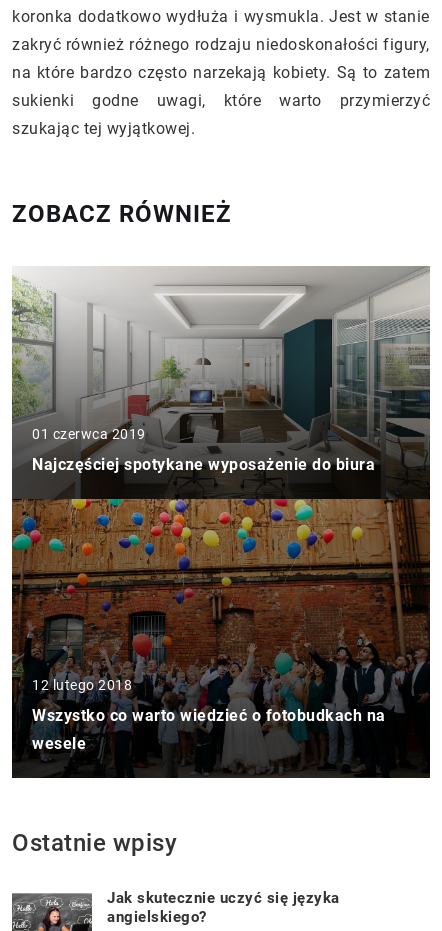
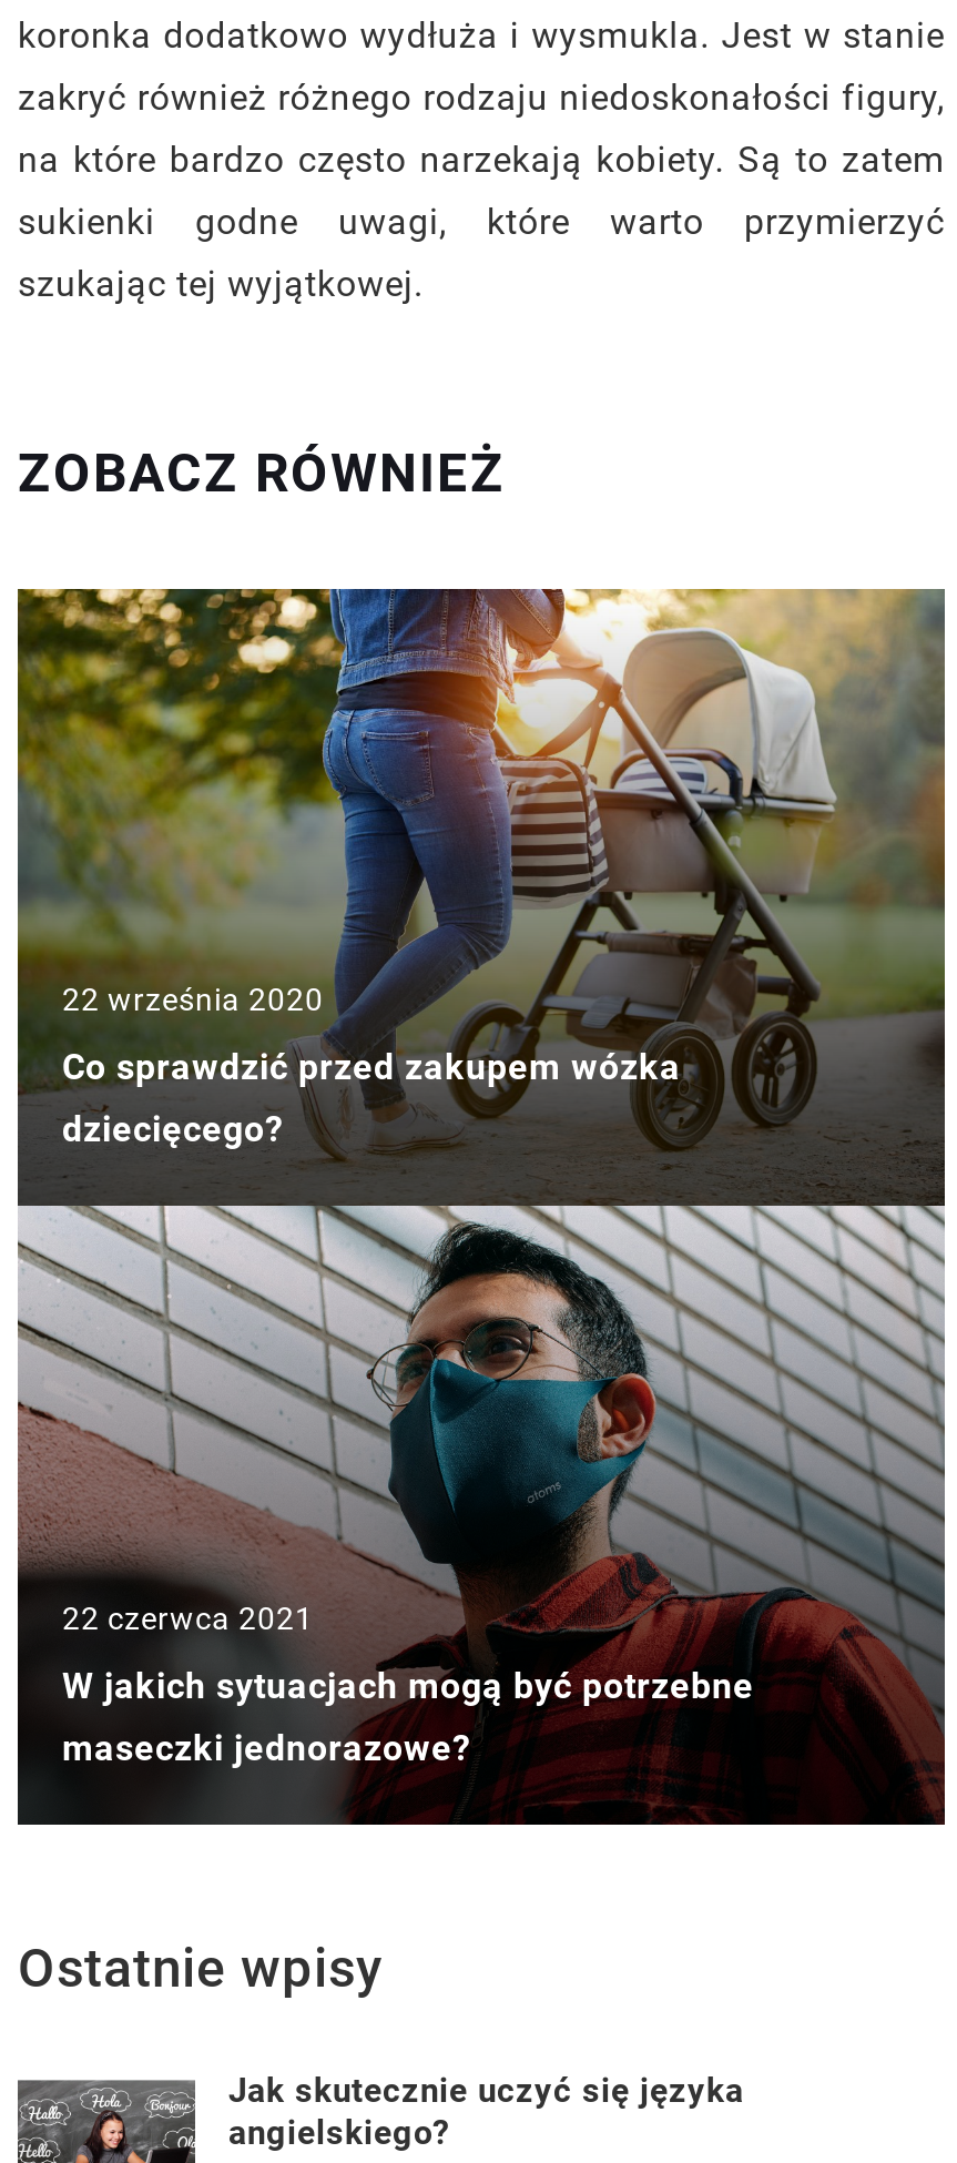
- [image]
- 01 czerwca 2019
- Najczęściej spotykane wyposażenie do biura
+ [image]
+ 22 września 2020
+ Co sprawdzić przed zakupem wózka
+ dziecięcego?

- 12 lutego 2018
- Wszystko co warto wiedzieć o fotobudkach na
- wesele
+ 22 czerwca 2021
+ W jakich sytuacjach mogą być potrzebne
+ maseczki jednorazowe?
